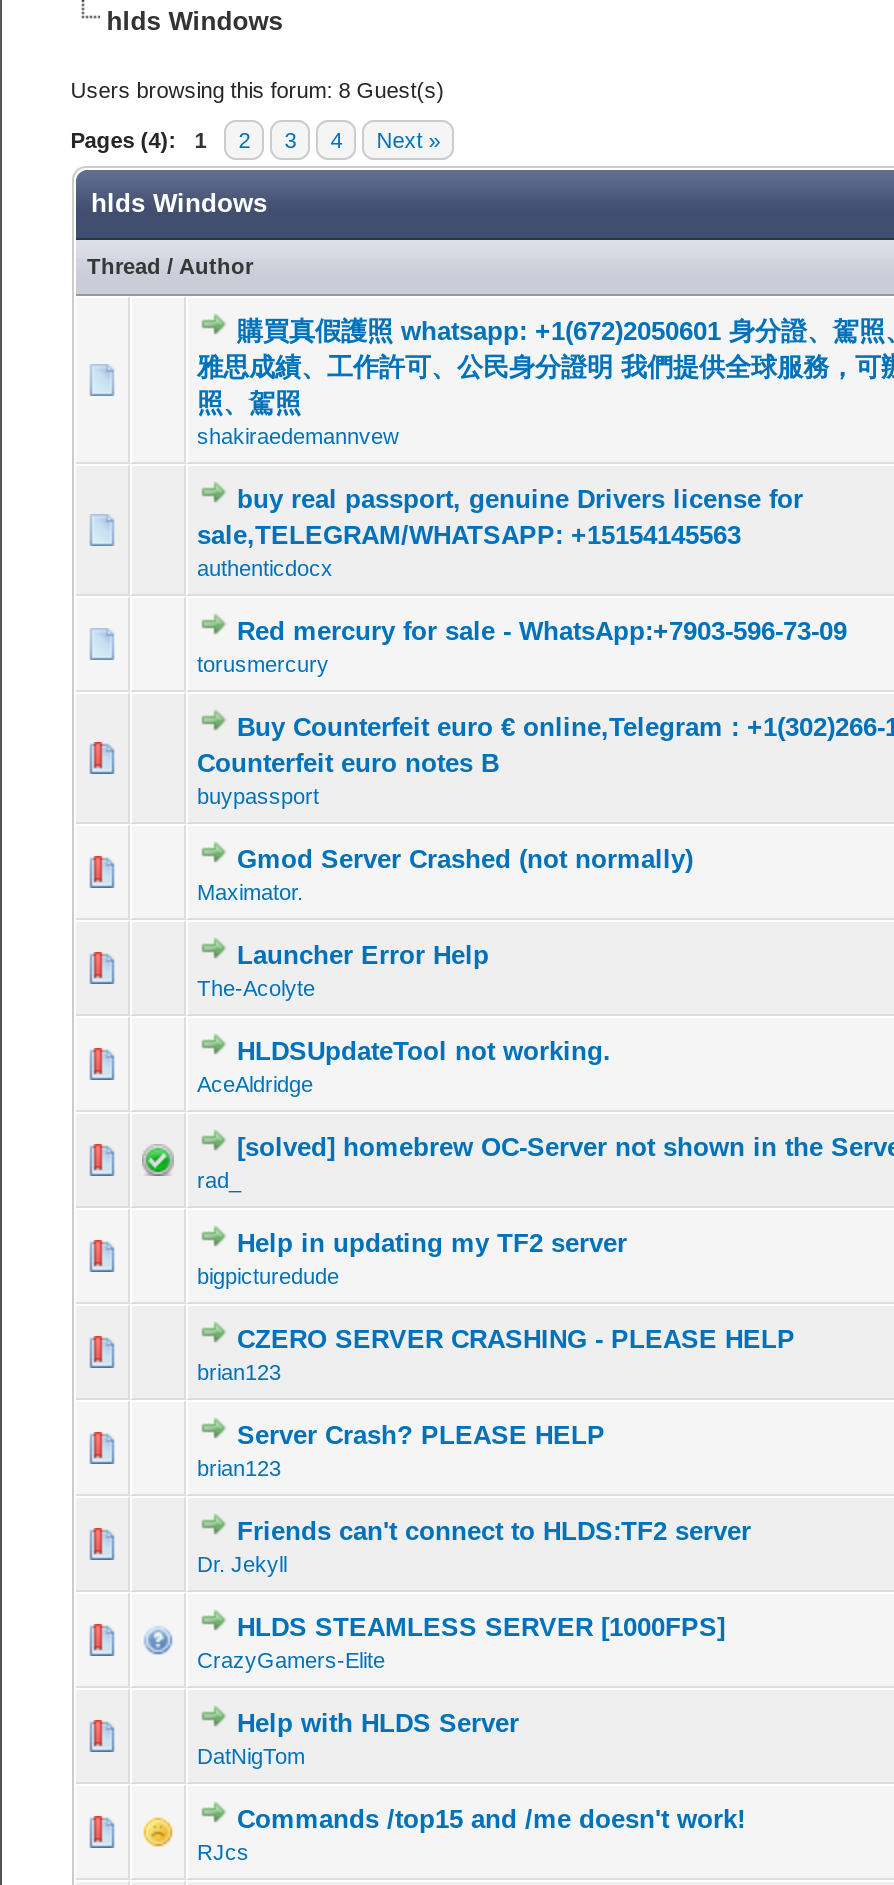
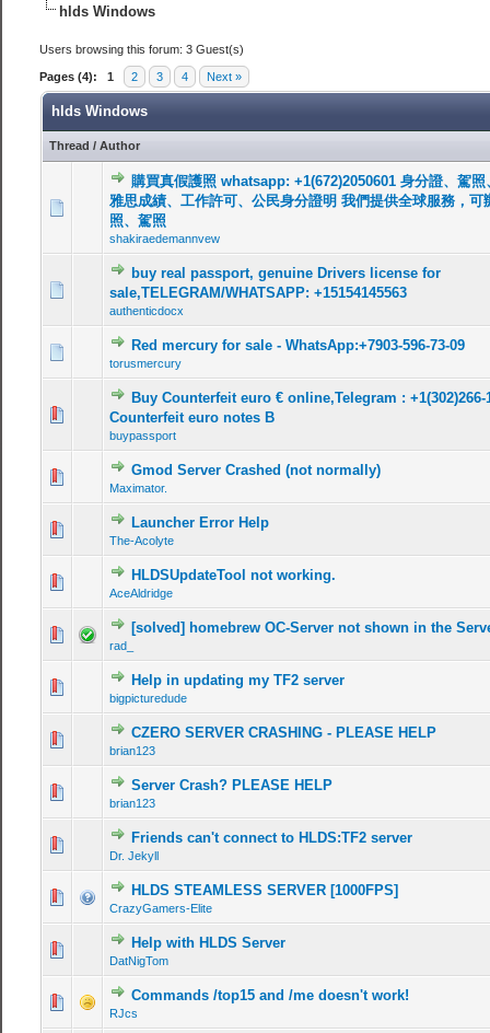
- Users browsing this forum: 8 Guest(s)
+ Users browsing this forum: 3 Guest(s)
